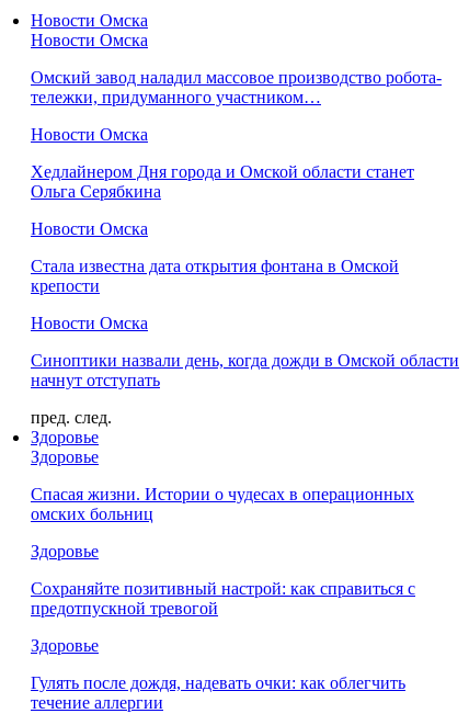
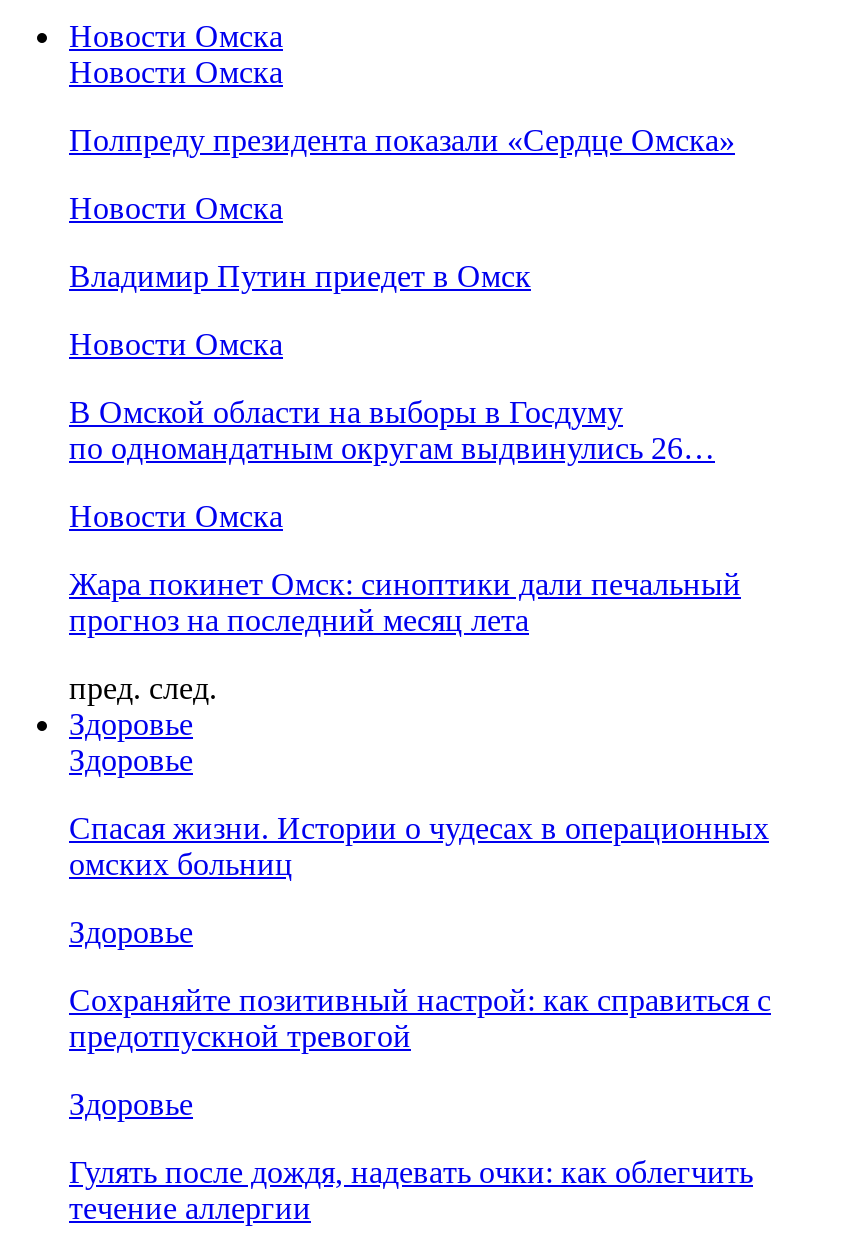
- Омский завод наладил массовое производство робота-
- тележки, придуманного участником…
+ Полпреду президента показали «Сердце Омска»

- Хедлайнером Дня города и Омской области станет
- Ольга Серябкина
+ Владимир Путин приедет в Омск

- Стала известна дата открытия фонтана в Омской
- крепости
+ В Омской области на выборы в Госдуму
+ по одномандатным округам выдвинулись 26…

- Синоптики назвали день, когда дожди в Омской области
- начнут отступать
+ Жара покинет Омск: синоптики дали печальный
+ прогноз на последний месяц лета
